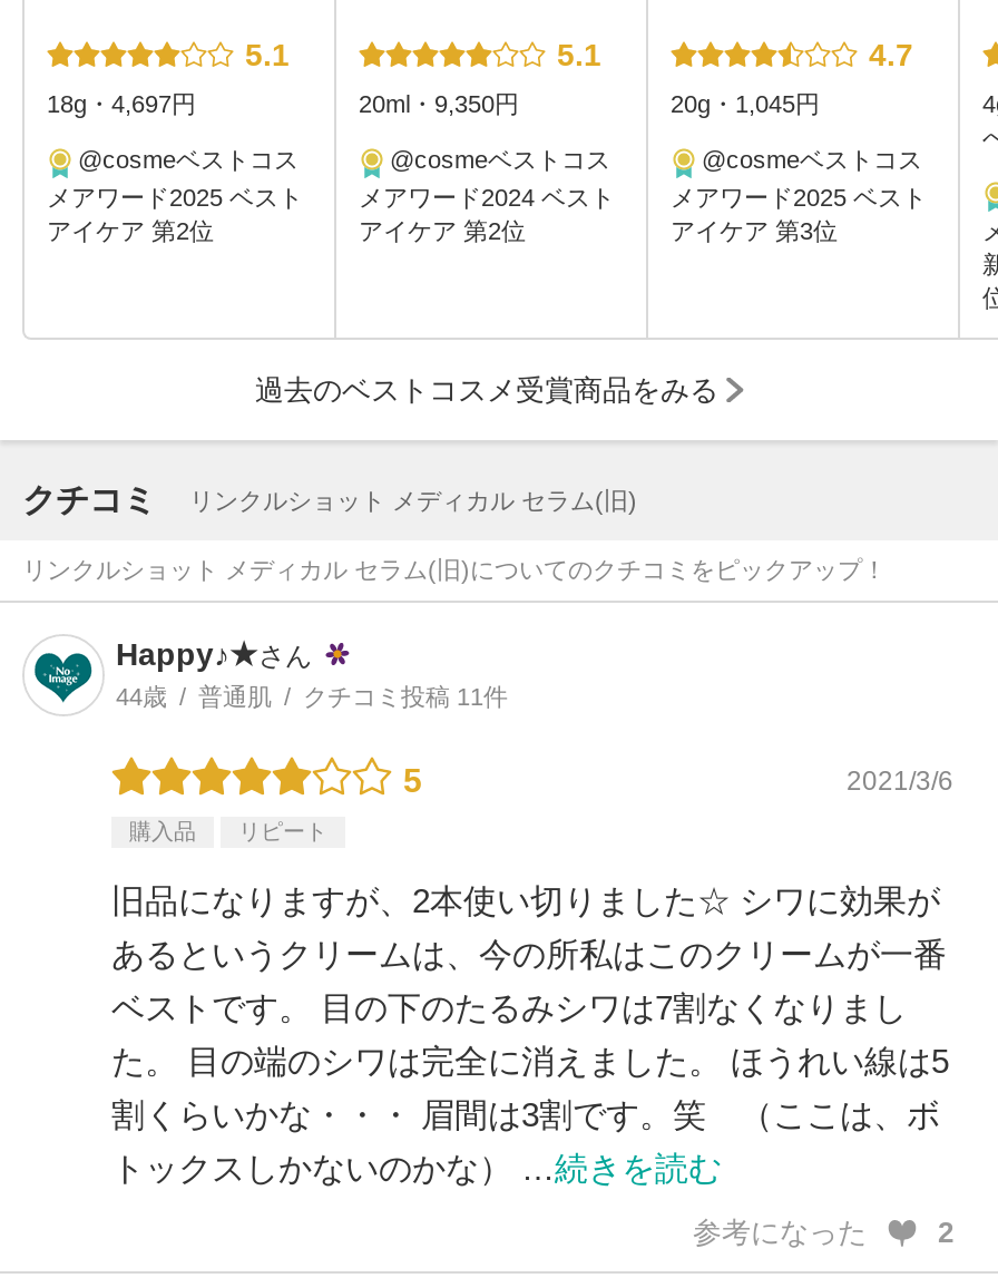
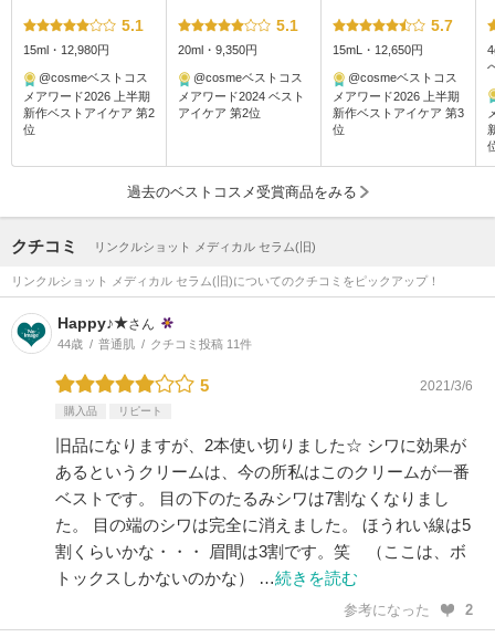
- 4.7
+ 5.7

- 18g・4,697円
+ 15ml・12,980円

- 20g・1,045円
+ 15mL・12,650円

- メアワード2025 ベスト
- アイケア 第2位
+ メアワード2026 上半期
+ 新作ベストアイケア 第2
+ 位

- メアワード2025 ベスト
- アイケア 第3位
+ メアワード2026 上半期
+ 新作ベストアイケア 第3
+ 位
